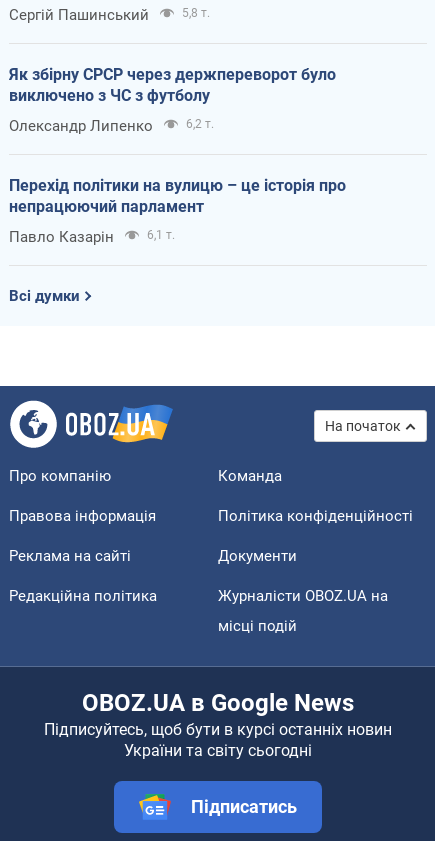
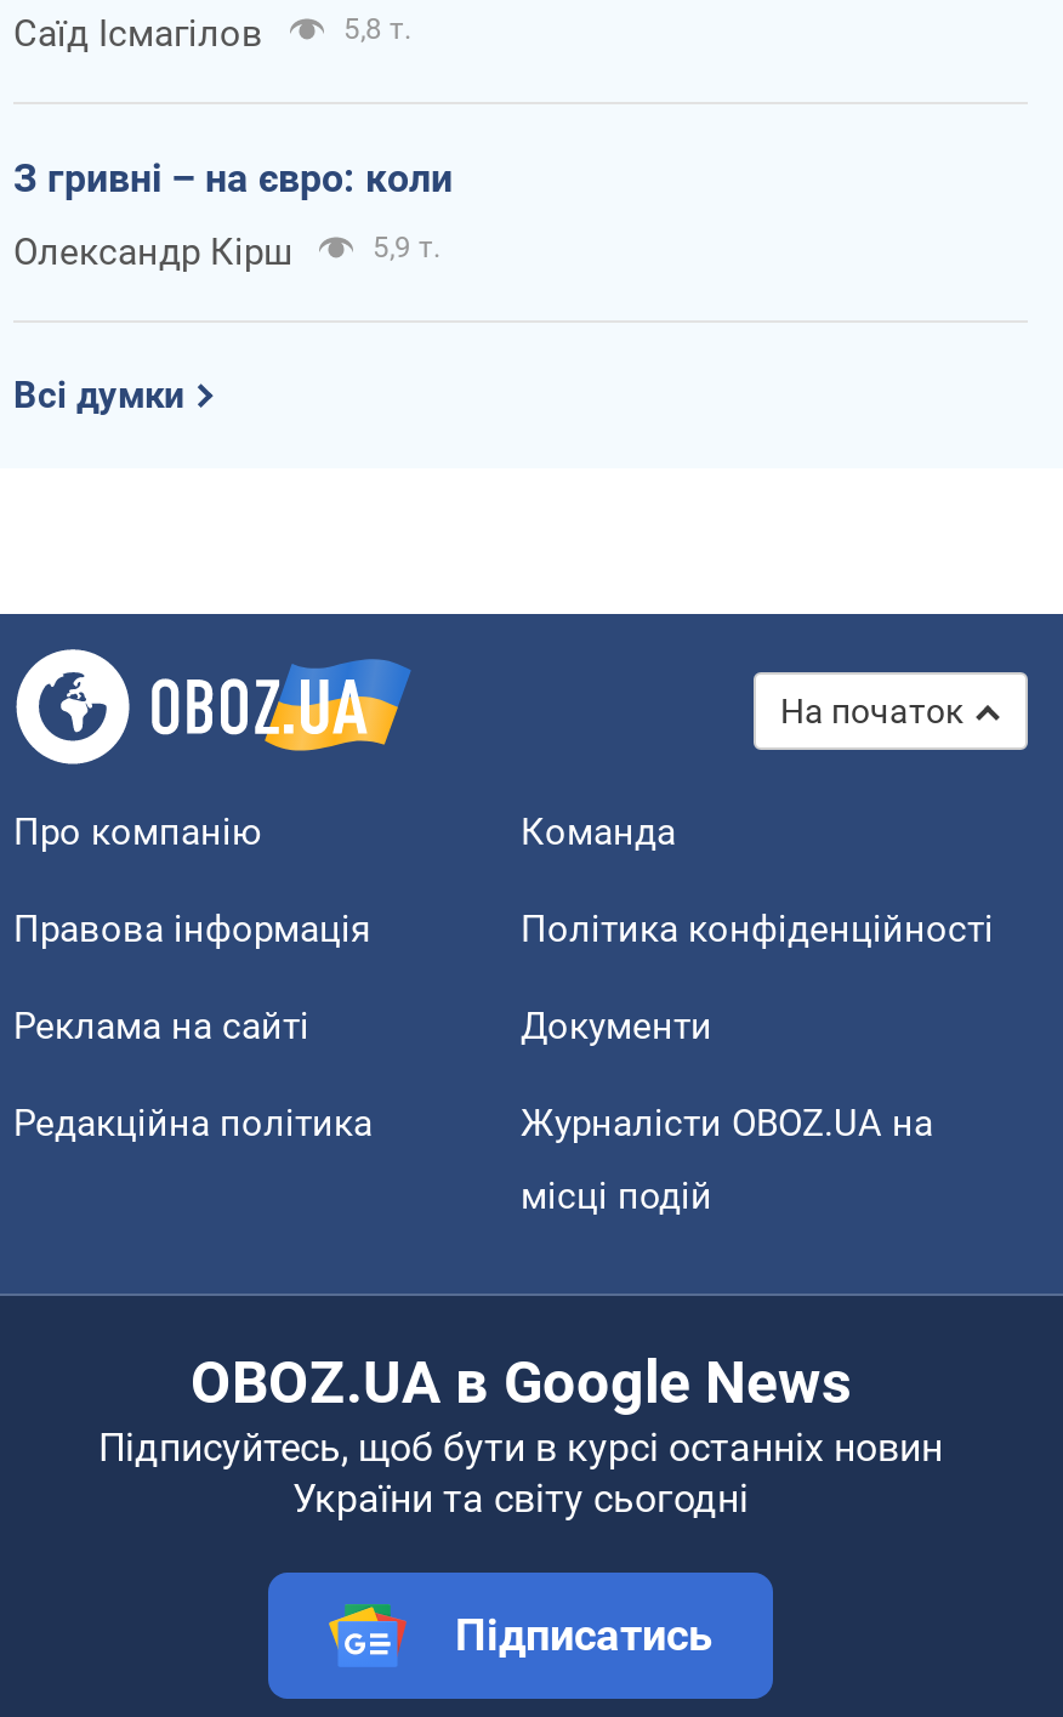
- Сергій Пашинський
+ Саїд Ісмагілов

- Як збірну СРСР через держпереворот було
- виключено з ЧС з футболу
- Олександр Липенко
- 6,2 т.
- Перехід політики на вулицю – це історія про
- непрацюючий парламент
- Павло Казарін
- 6,1 т.
+ З гривні – на євро: коли
+ Олександр Кірш
+ 5,9 т.
